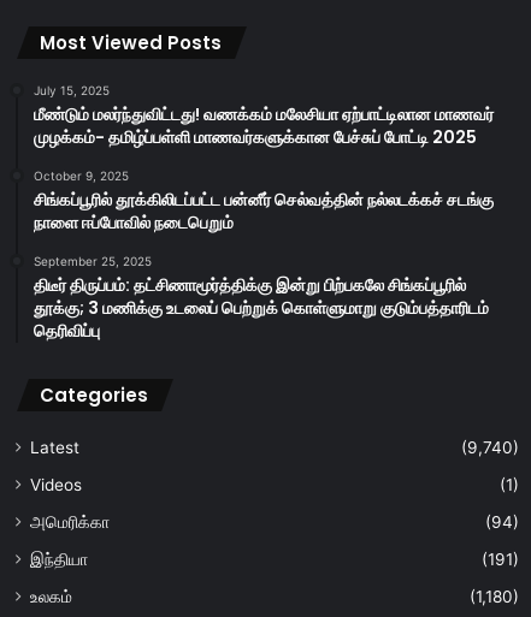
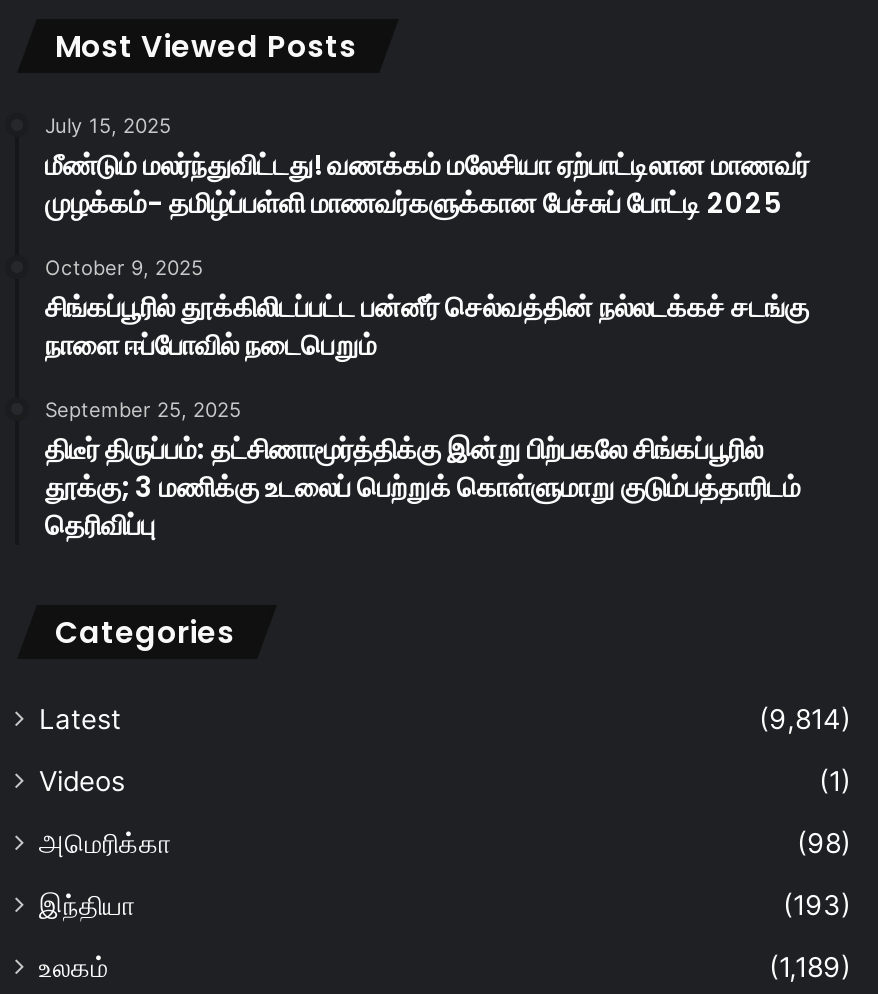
- (9,740)
+ (9,814)

- (94)
+ (98)

- (191)
+ (193)

- (1,180)
+ (1,189)
